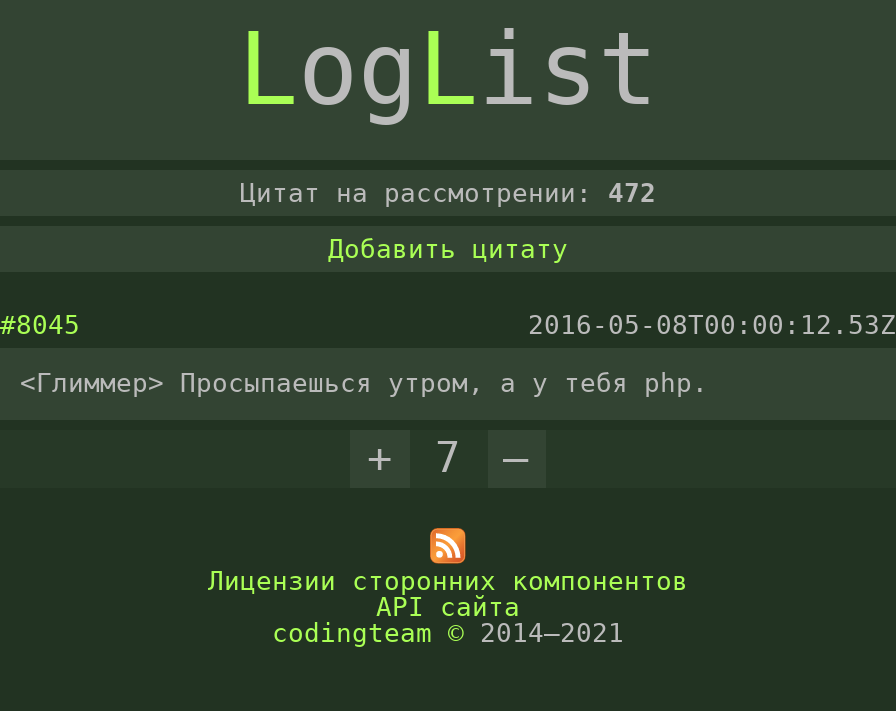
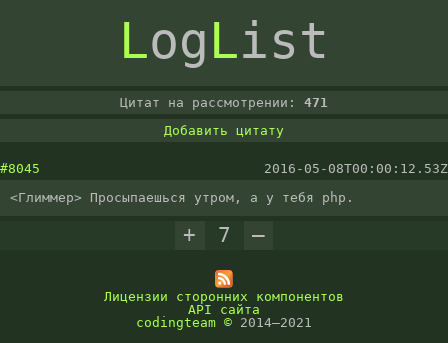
- Цитат на рассмотрении: 472
+ Цитат на рассмотрении: 471
